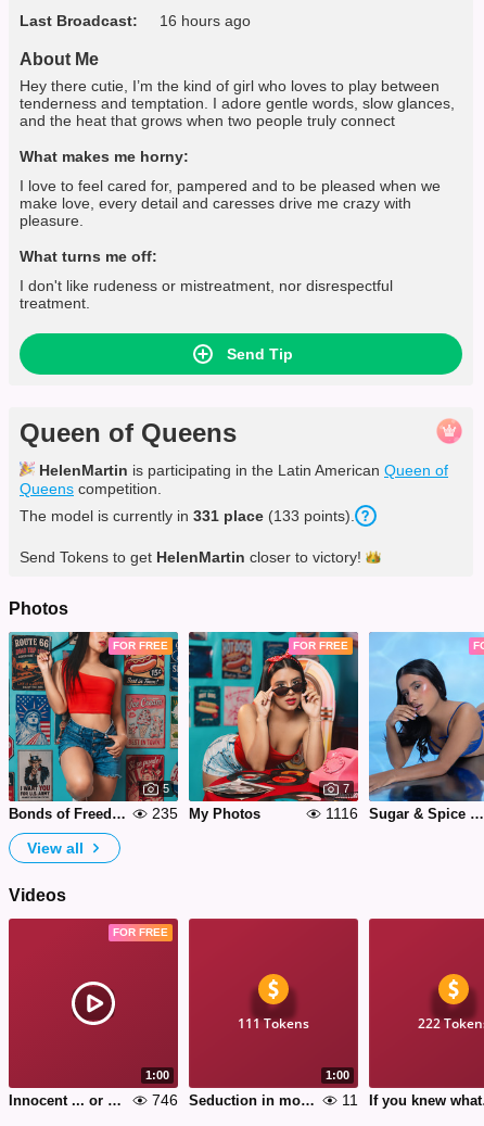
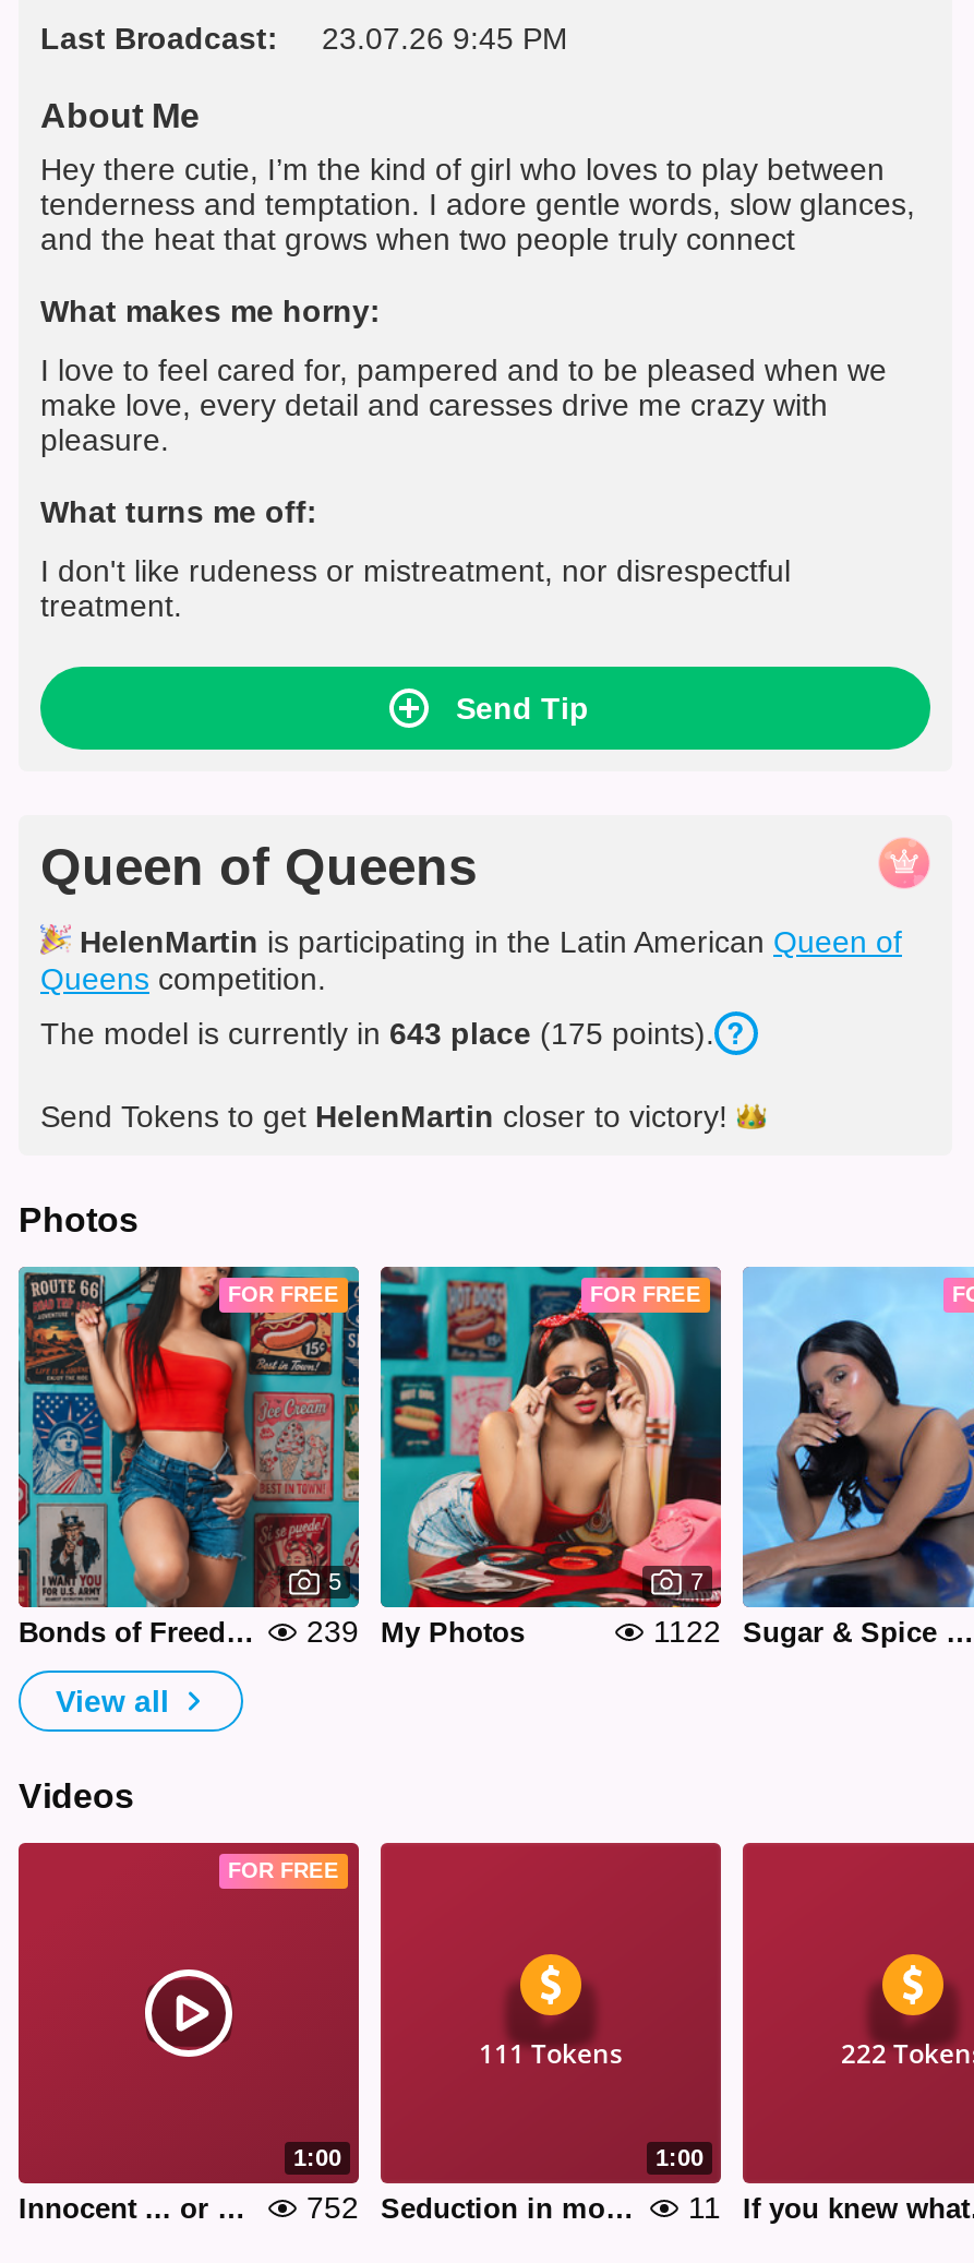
- Last Broadcast: 16 hours ago
+ Last Broadcast: 23.07.26 9:45 PM

- The model is currently in 331 place (133 points).
+ The model is currently in 643 place (175 points).

- 235
+ 239

- 1116
+ 1122

- 746
+ 752
